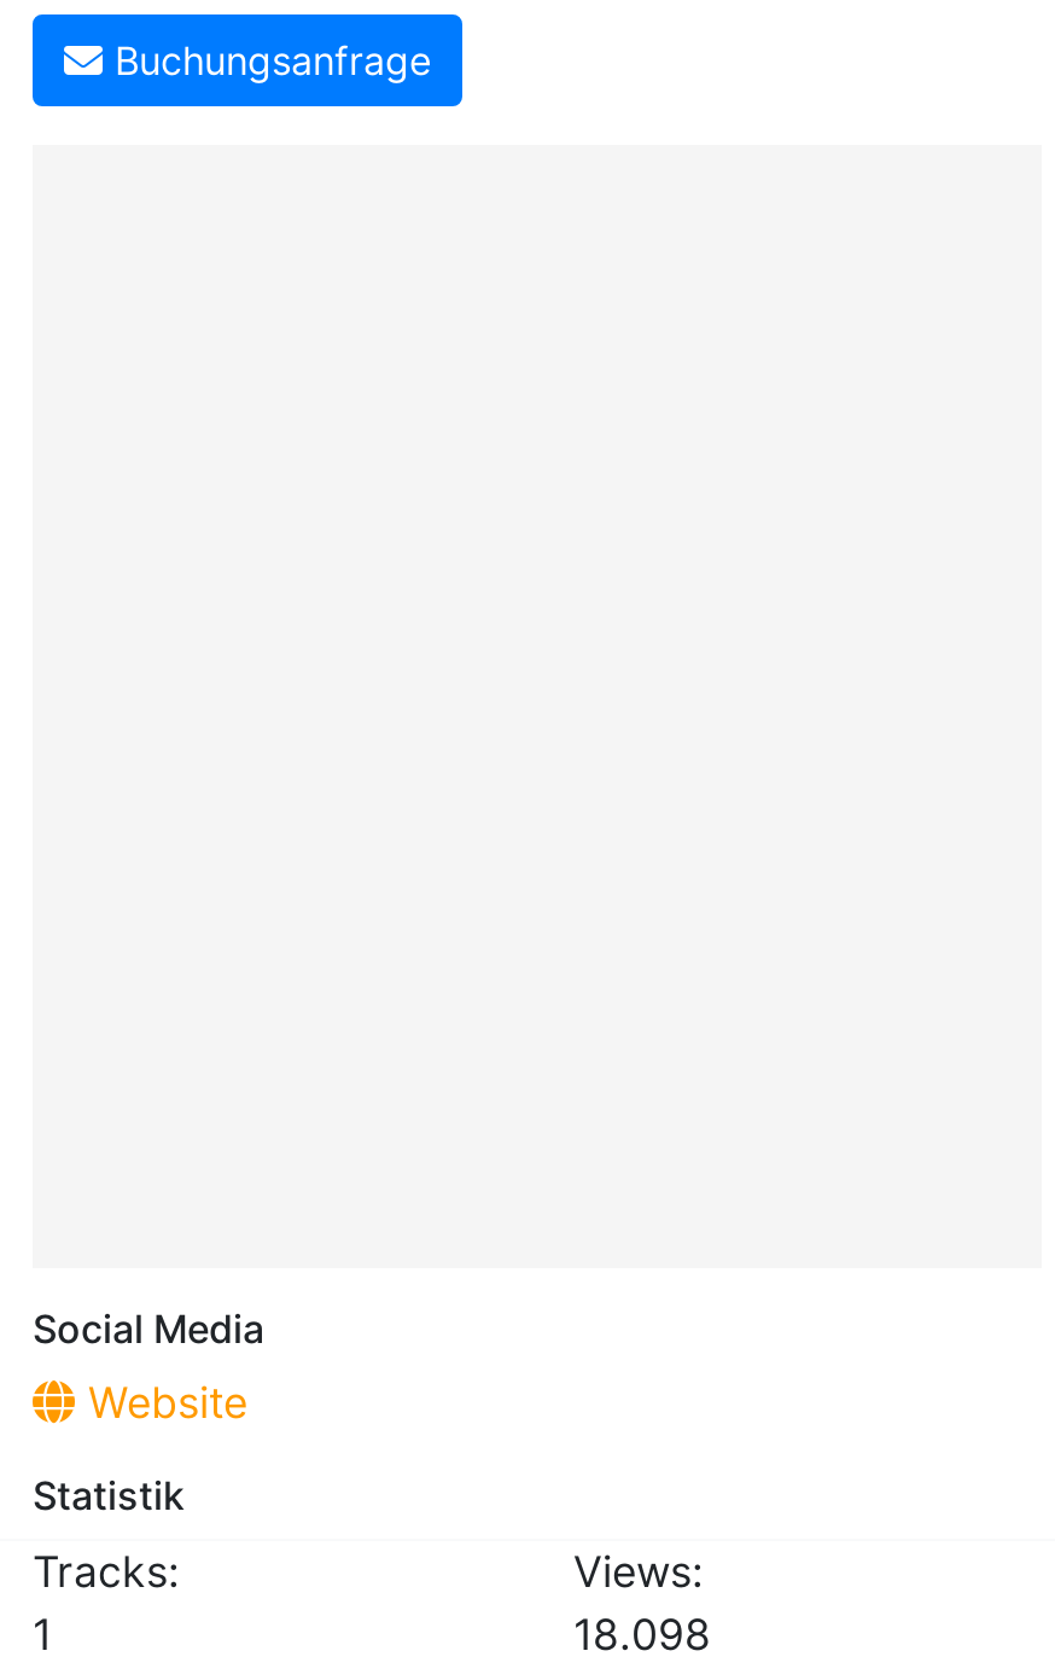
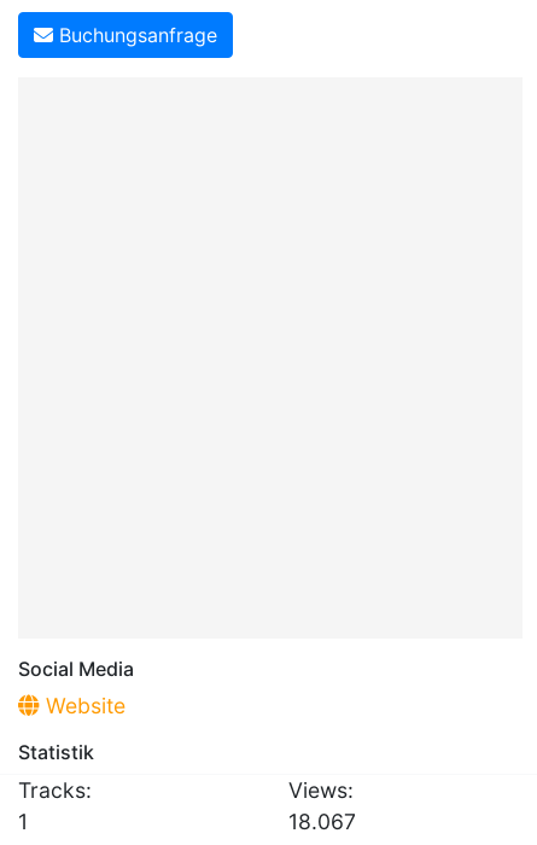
- 18.098
+ 18.067
